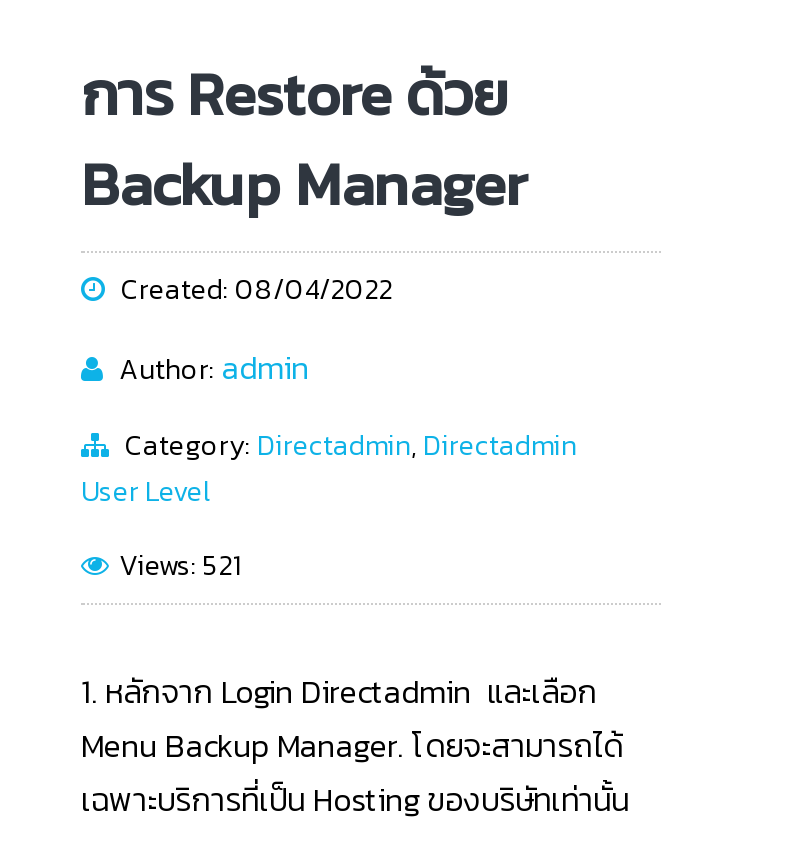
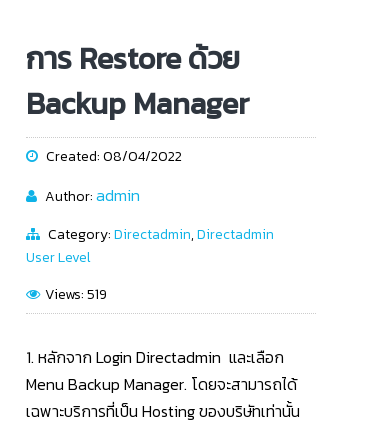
- Views: 521
+ Views: 519
